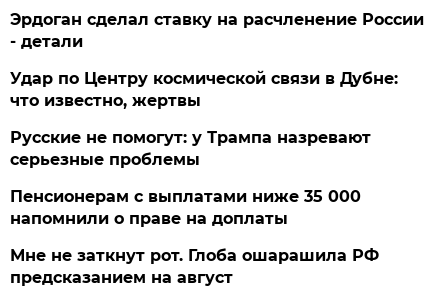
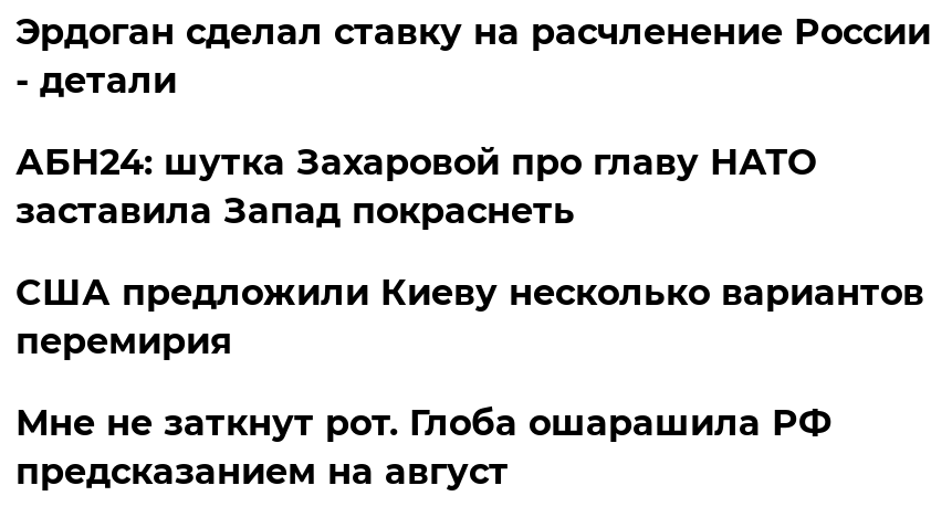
- Удар по Центру космической связи в Дубне:
- что известно, жертвы
- Русские не помогут: у Трампа назревают
- серьезные проблемы
- Пенсионерам с выплатами ниже 35 000
- напомнили о праве на доплаты
+ АБН24: шутка Захаровой про главу НАТО
+ заставила Запад покраснеть
+ США предложили Киеву несколько вариантов
+ перемирия
